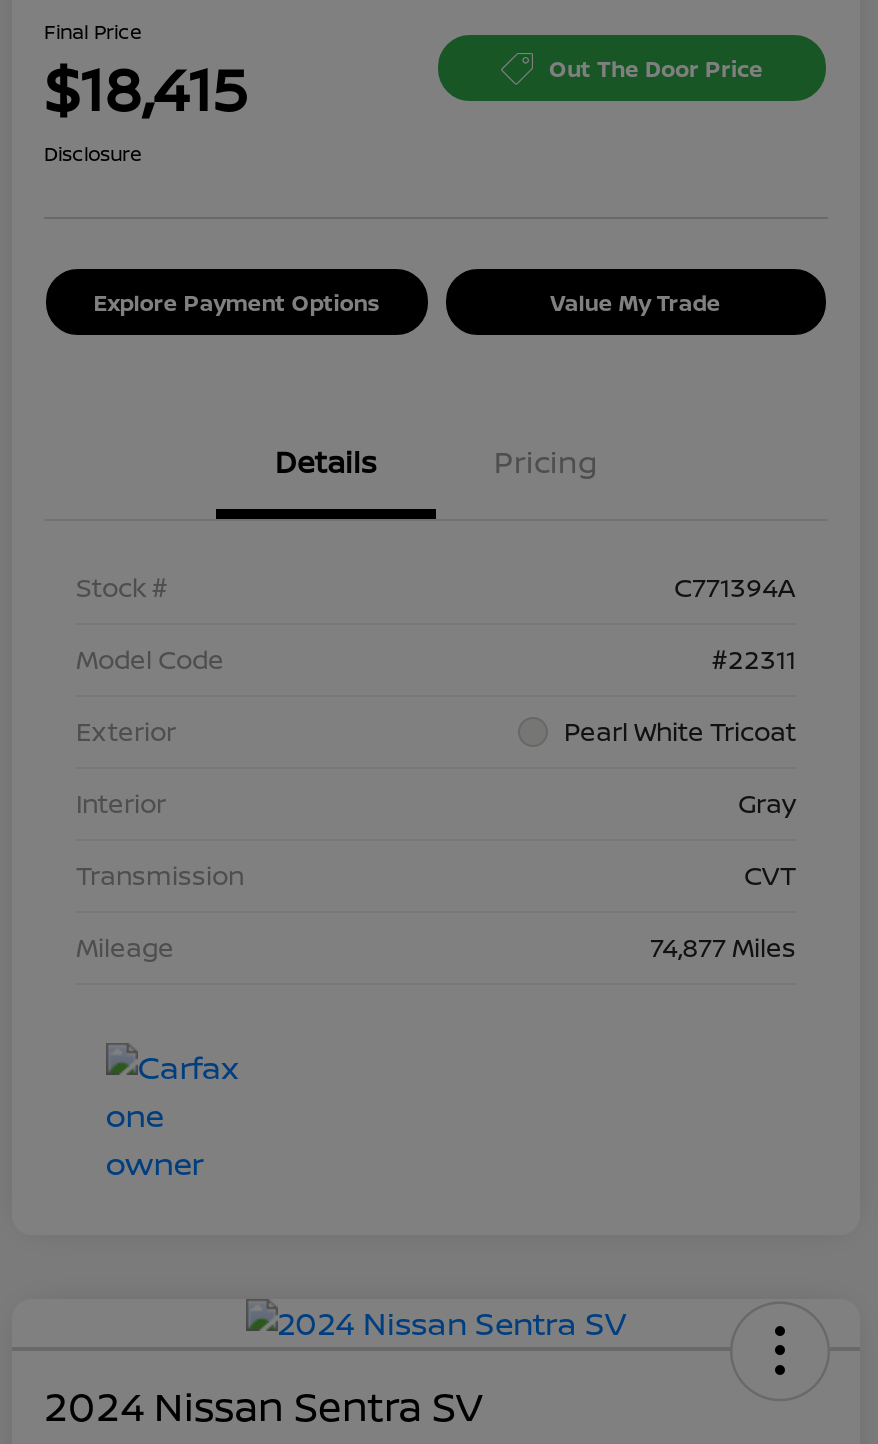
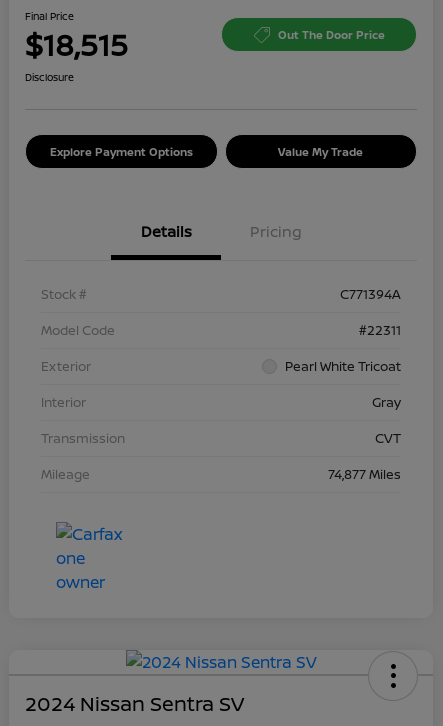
- $18,415
+ $18,515
